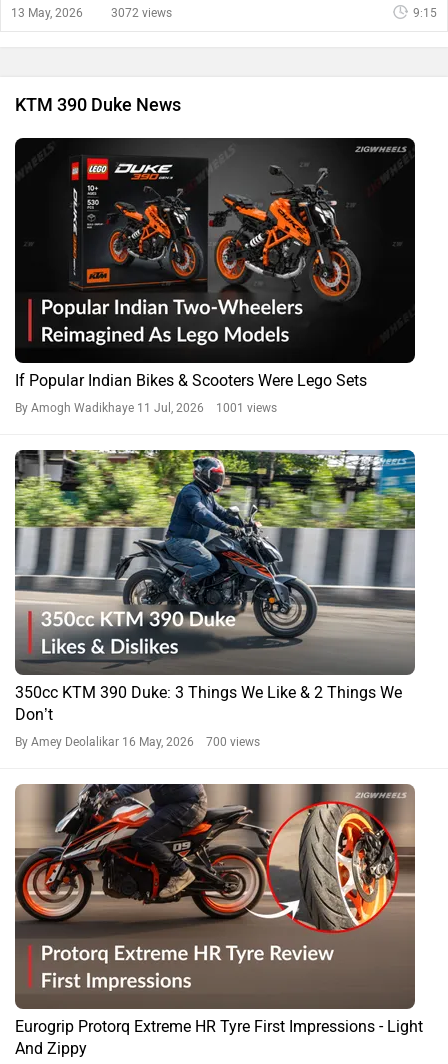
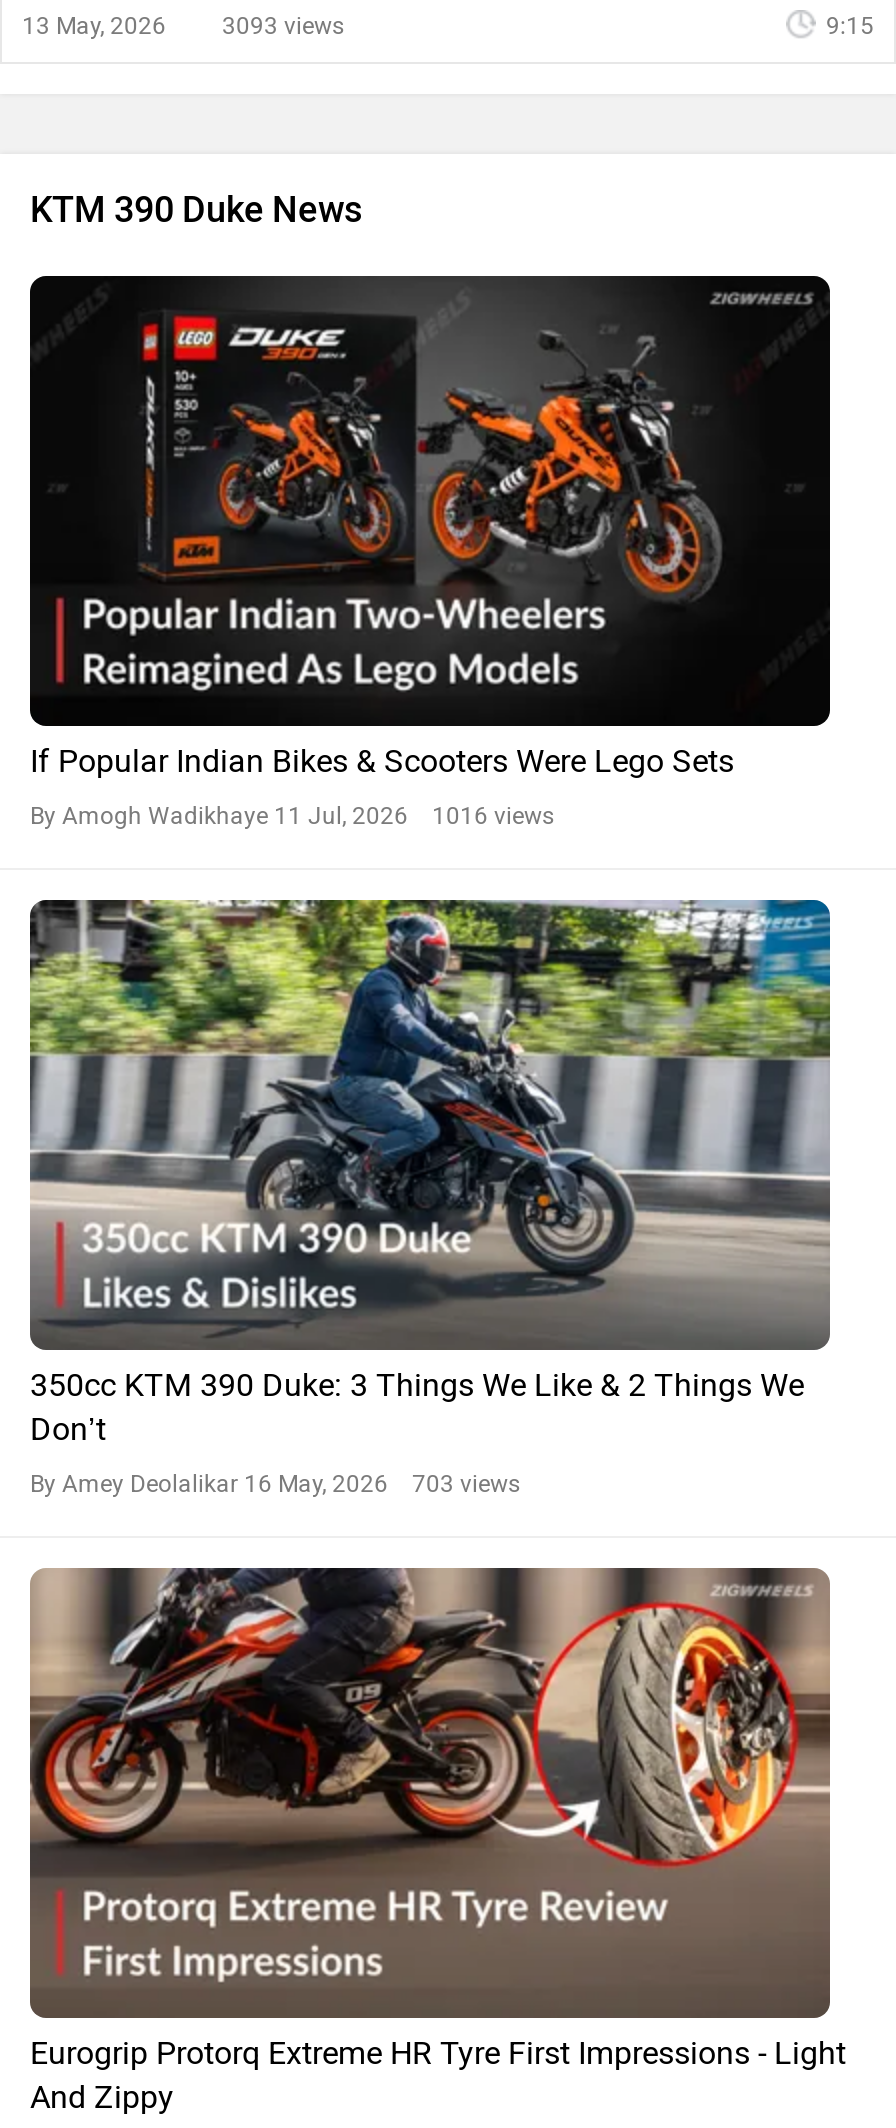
- 13 May, 2026 3072 views
+ 13 May, 2026 3093 views

- By Amogh Wadikhaye 11 Jul, 2026 1001 views
+ By Amogh Wadikhaye 11 Jul, 2026 1016 views

- By Amey Deolalikar 16 May, 2026 700 views
+ By Amey Deolalikar 16 May, 2026 703 views
